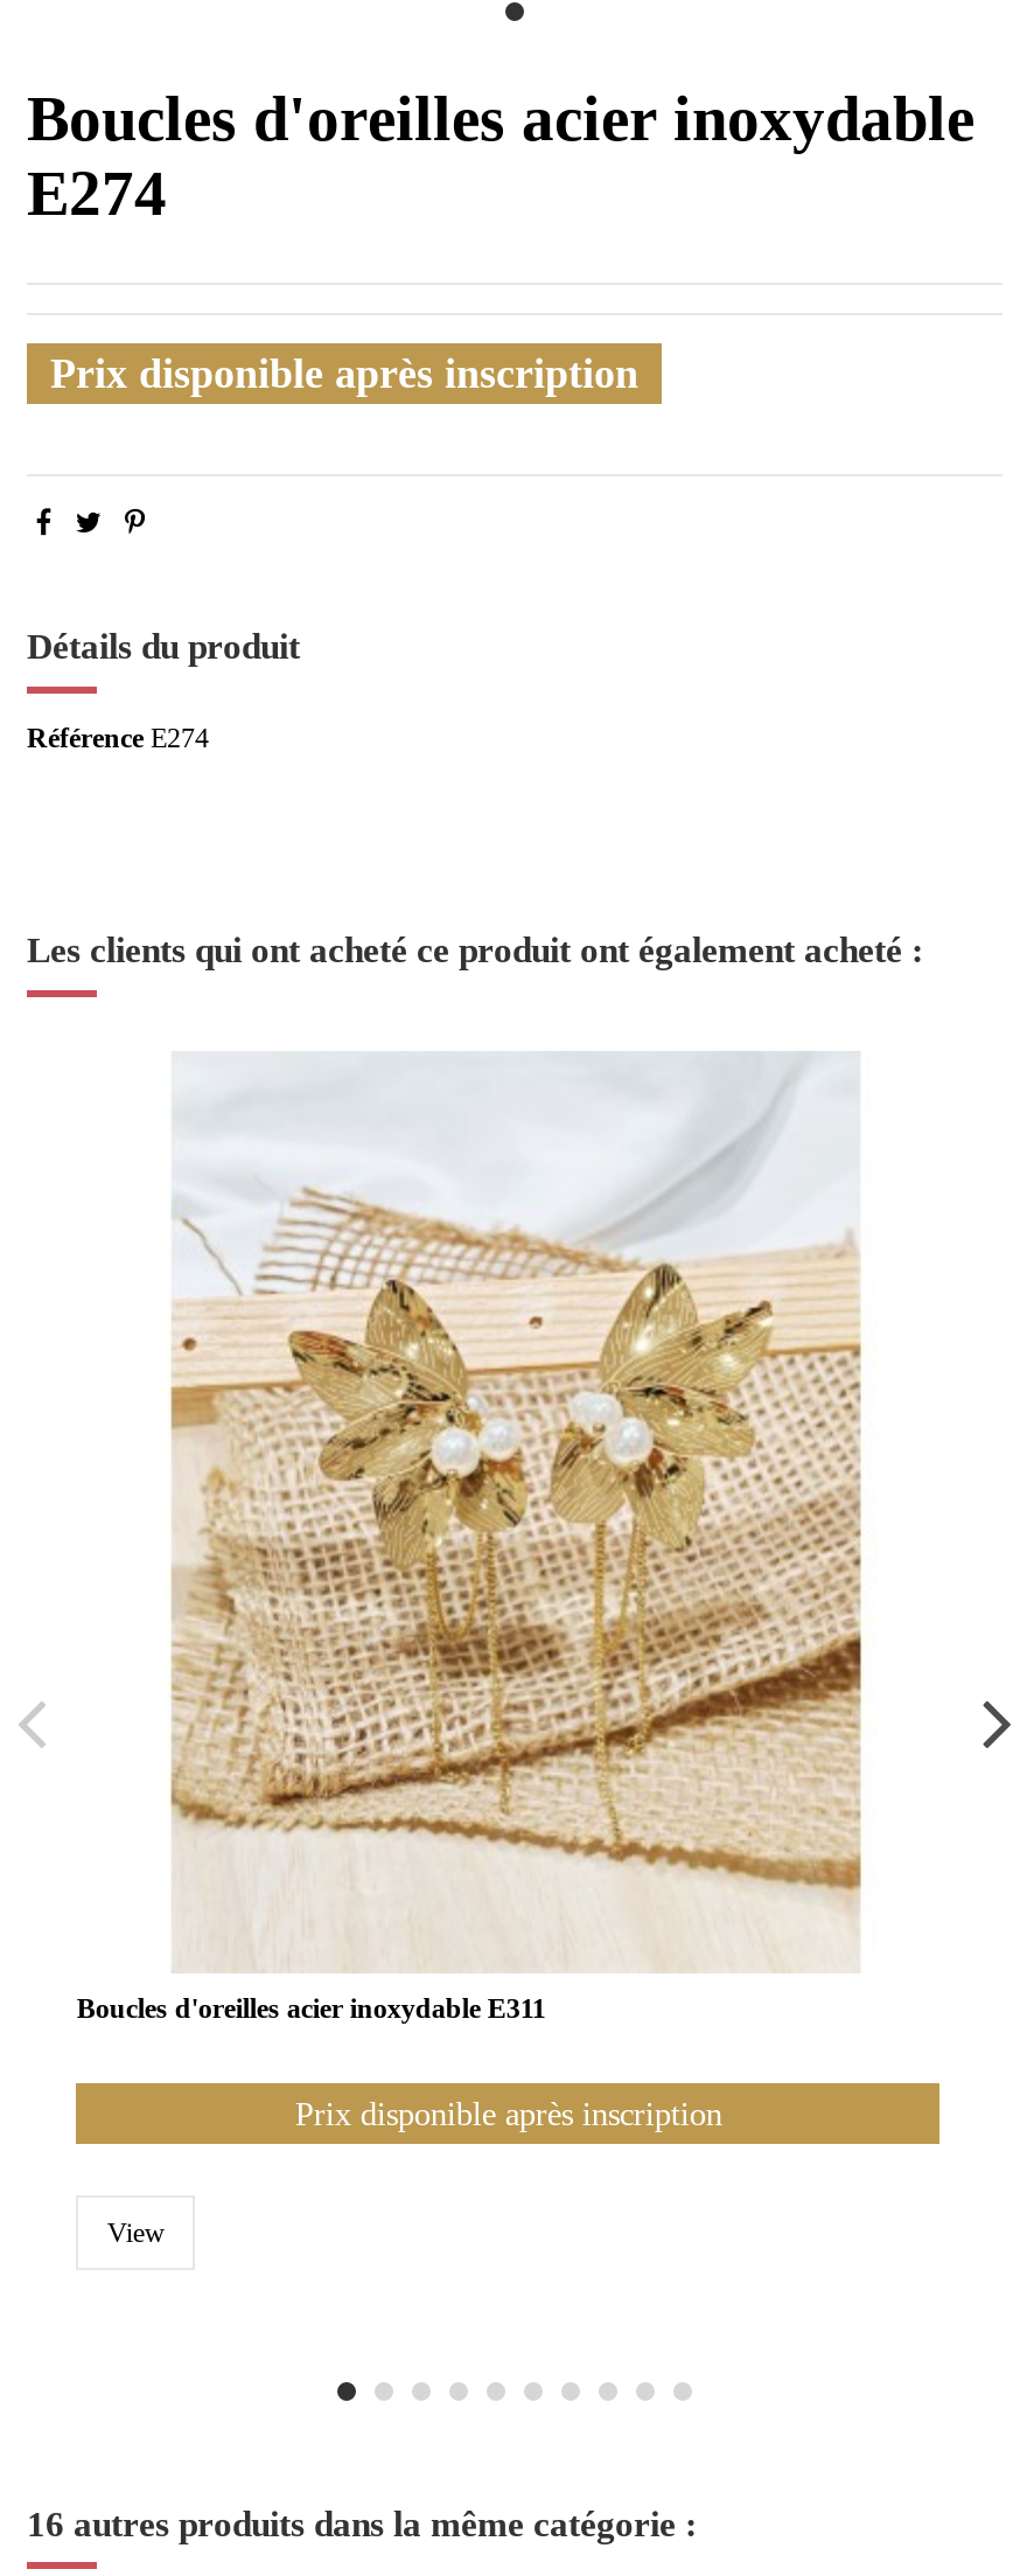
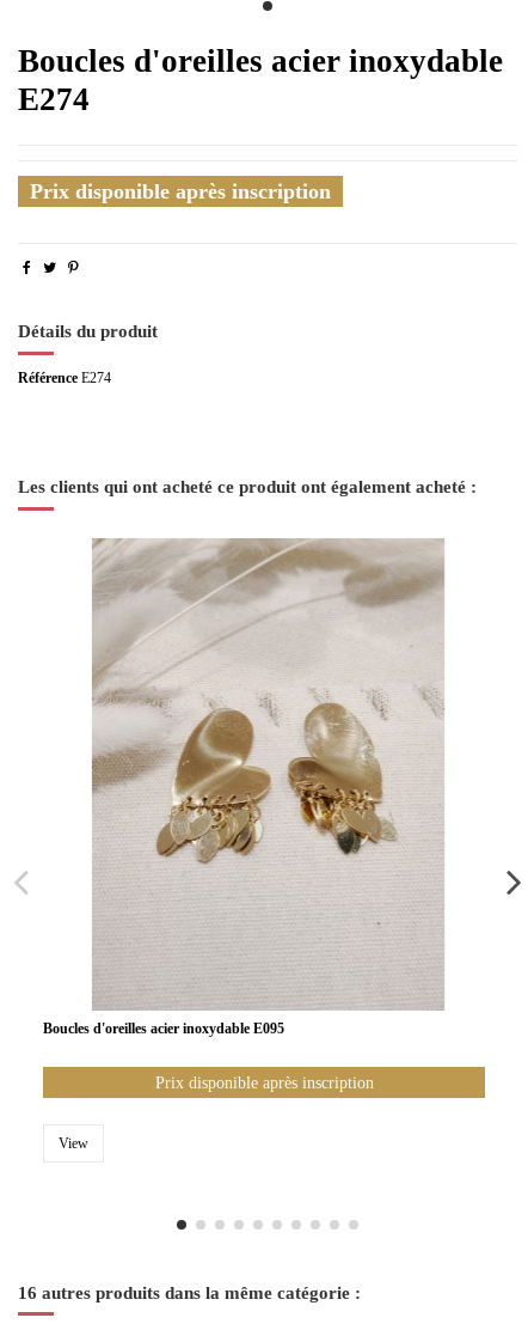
- [image]
- Boucles d'oreilles acier inoxydable E311
+ [image]
+ Boucles d'oreilles acier inoxydable E095
